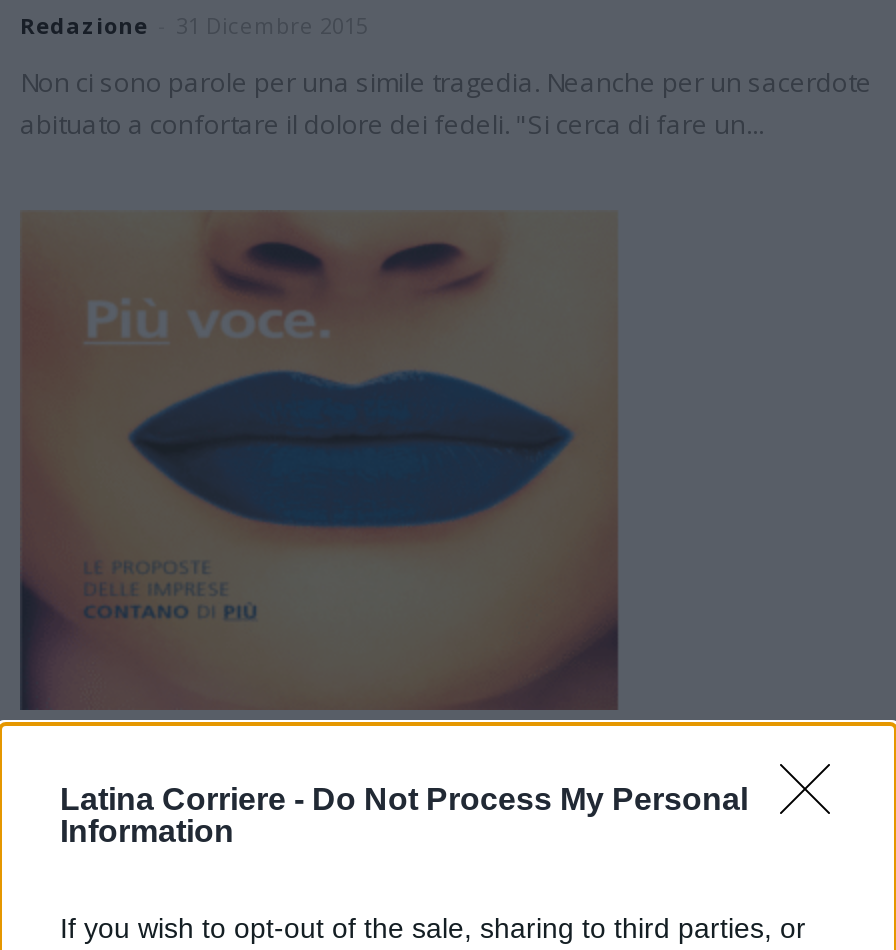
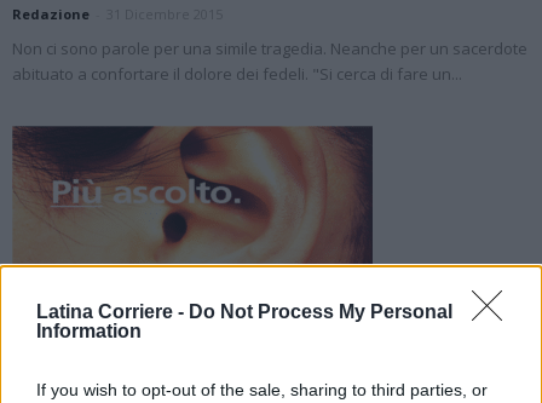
- [image]
+ [image]
